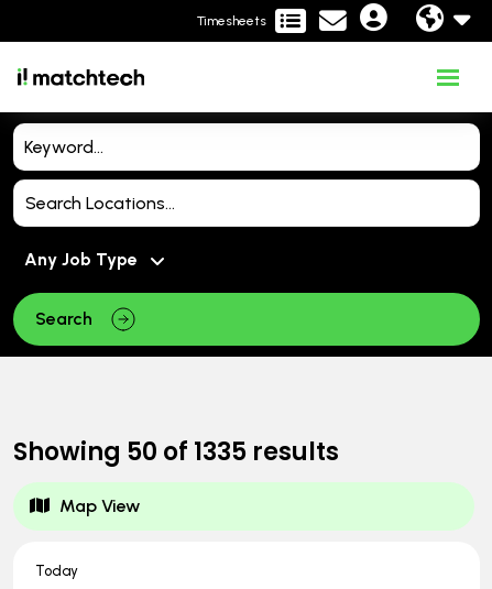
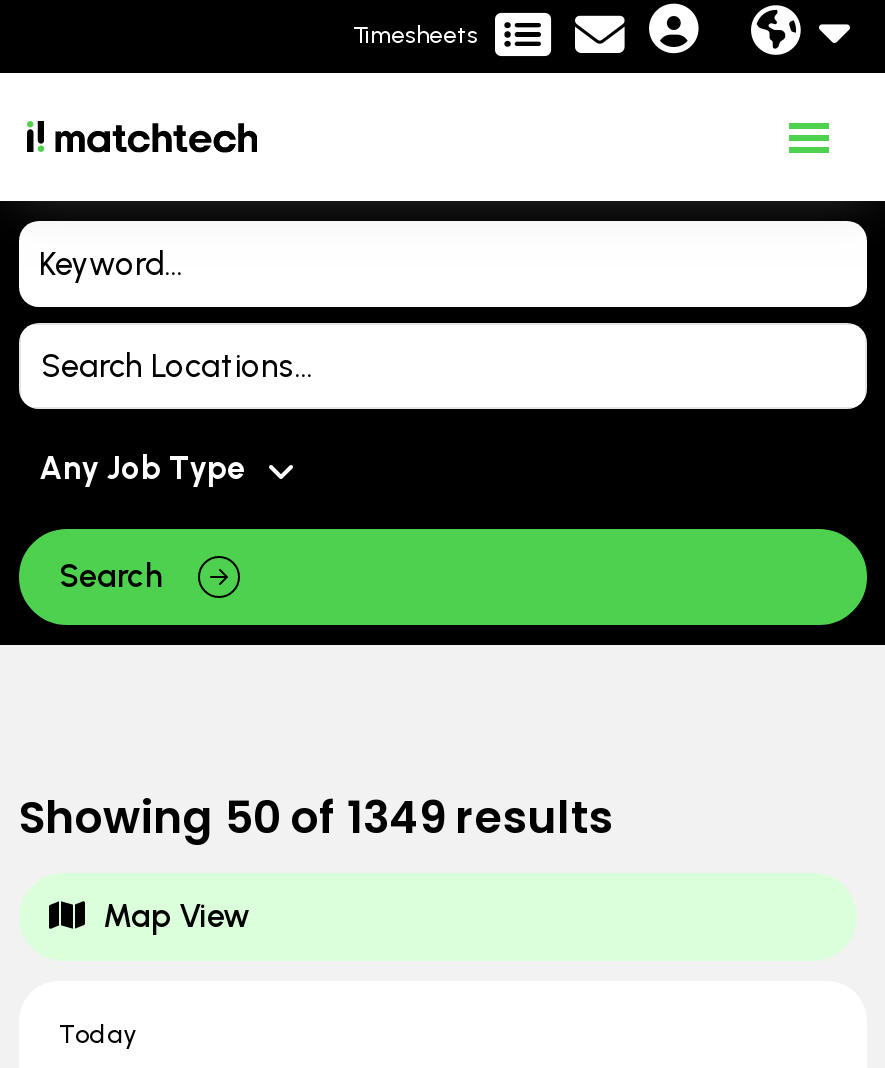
- Showing 50 of 1335 results
+ Showing 50 of 1349 results
